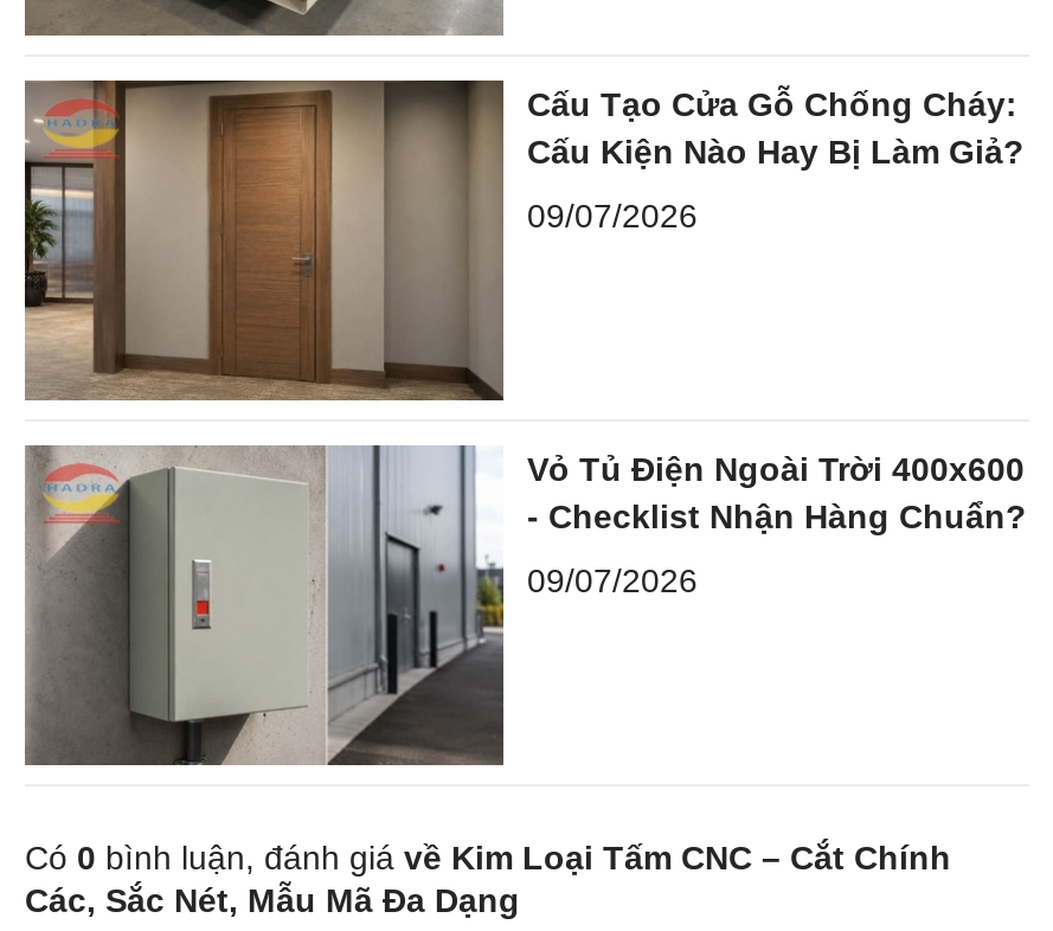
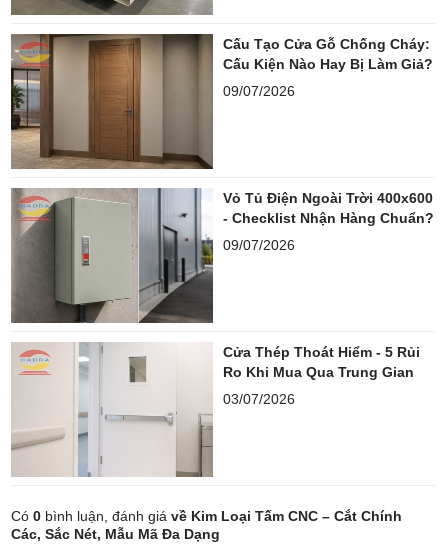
+ [image]
+ Cửa Thép Thoát Hiểm - 5 Rủi
+ Ro Khi Mua Qua Trung Gian
+ 03/07/2026
